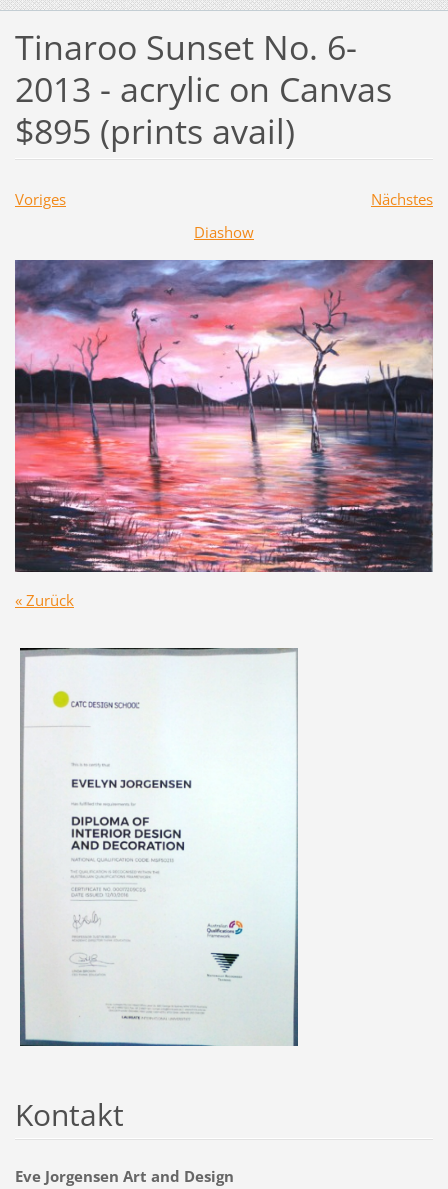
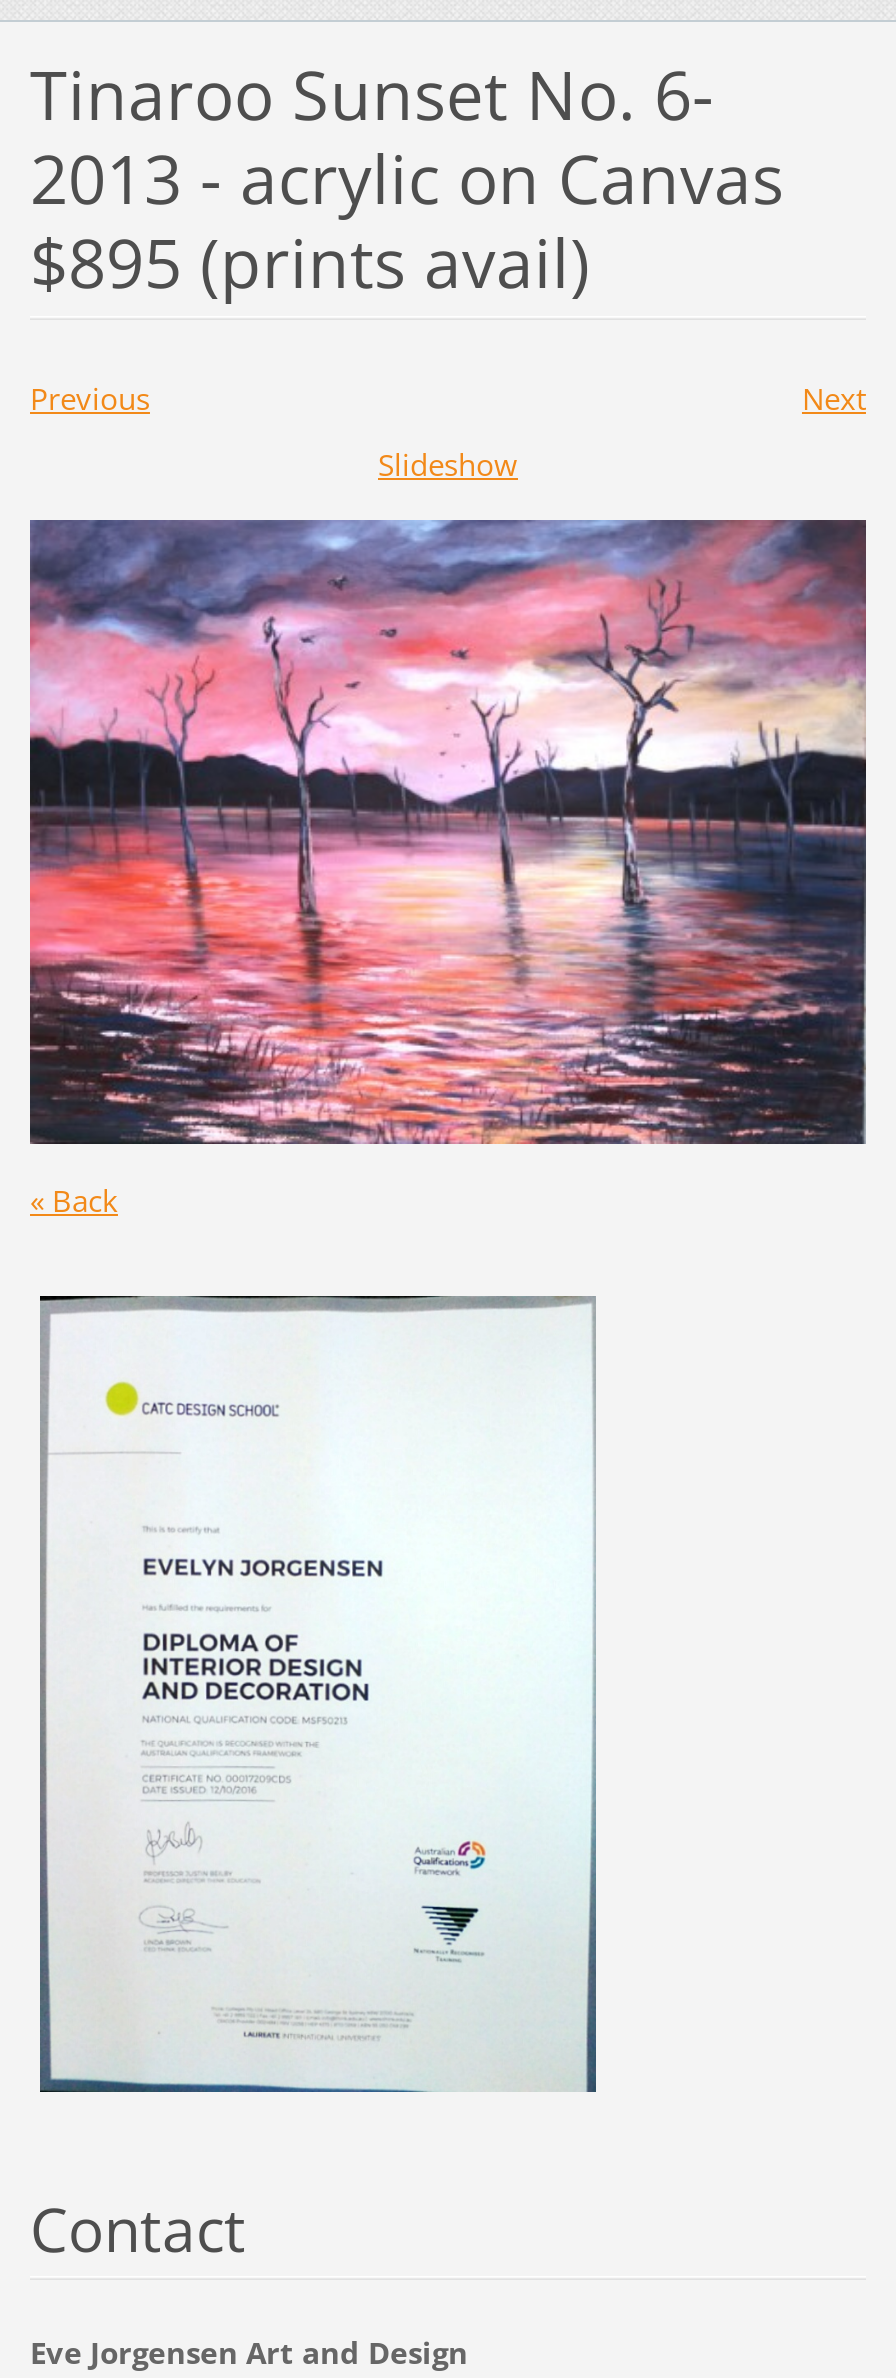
- Voriges
- Nächstes
+ Previous
+ Next

- Diashow
+ Slideshow

- « Zurück
+ « Back

- Kontakt
+ Contact
